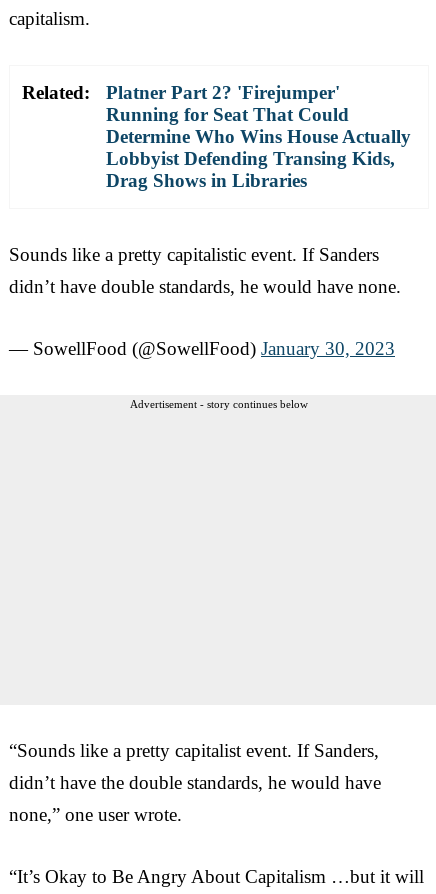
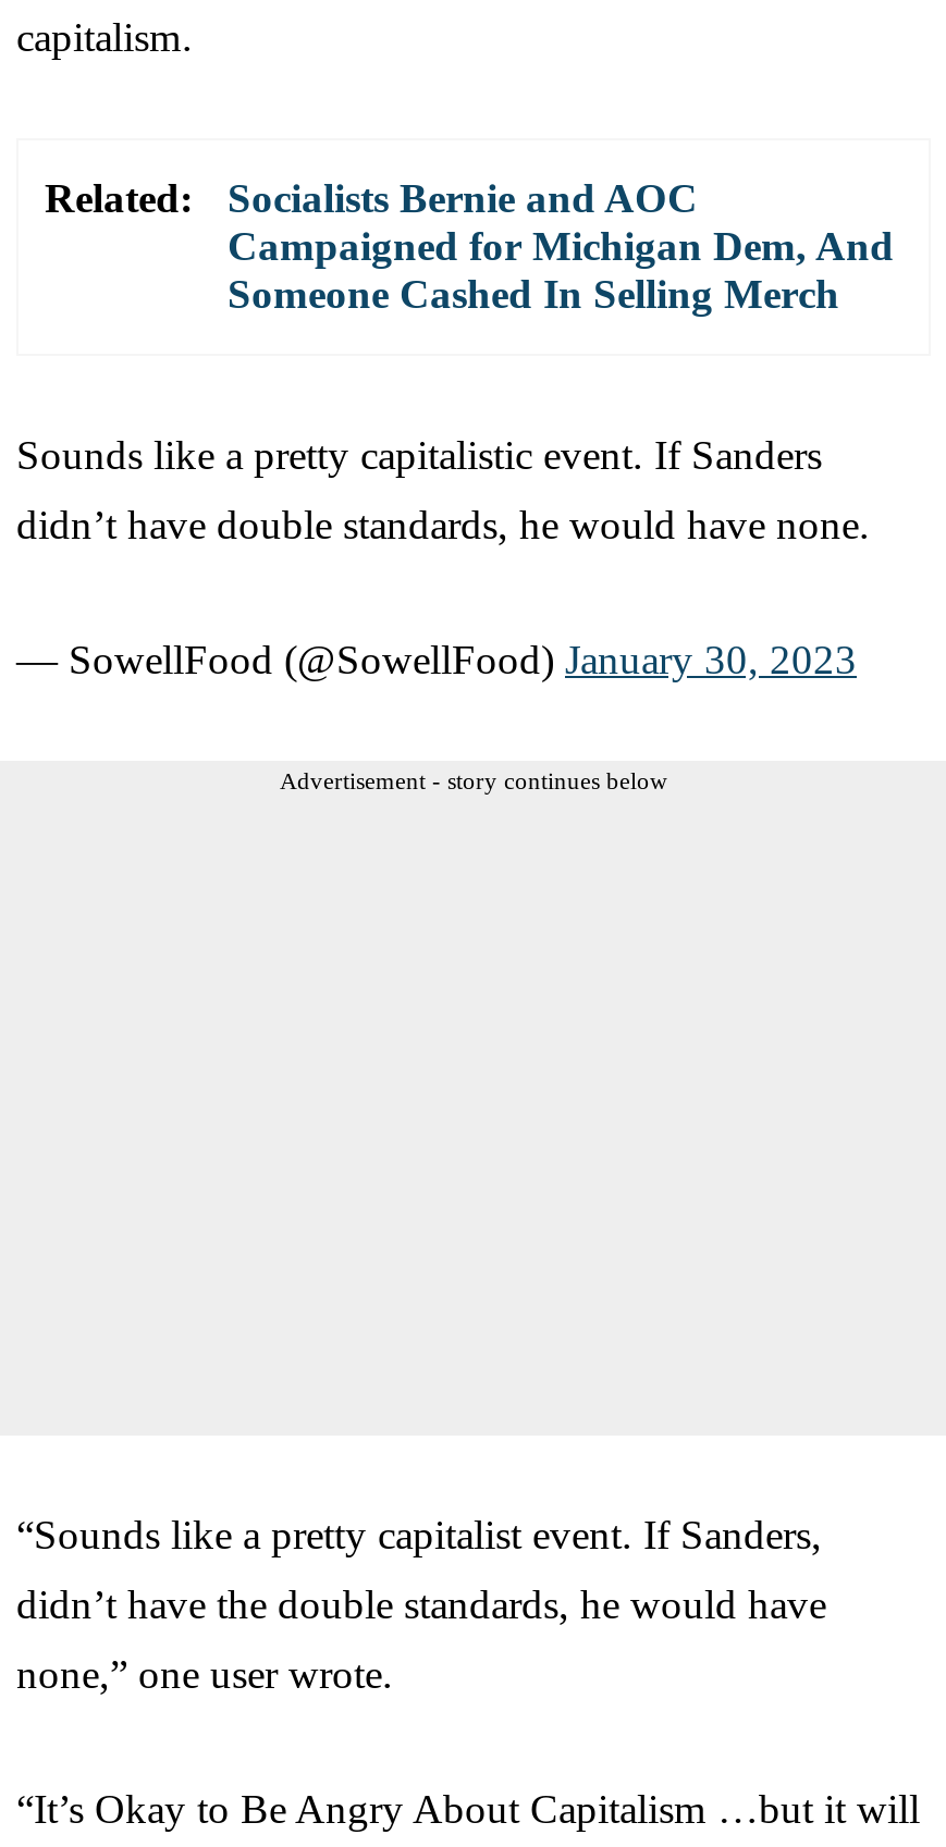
- Platner Part 2? 'Firejumper'
- Running for Seat That Could
- Determine Who Wins House Actually
- Lobbyist Defending Transing Kids,
- Drag Shows in Libraries
+ Socialists Bernie and AOC
+ Campaigned for Michigan Dem, And
+ Someone Cashed In Selling Merch
